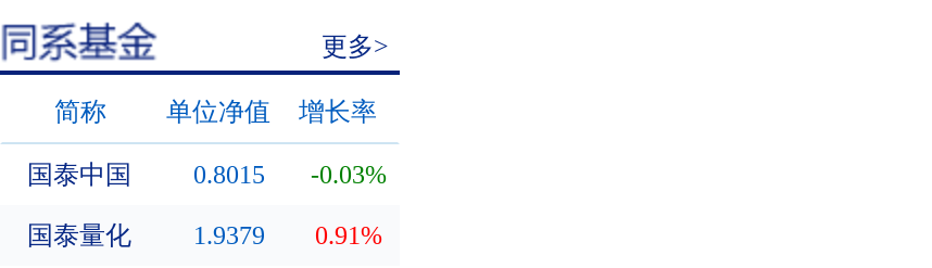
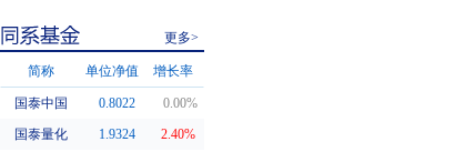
- 0.8015
+ 0.8022

- -0.03%
+ 0.00%

- 1.9379
+ 1.9324

- 0.91%
+ 2.40%
